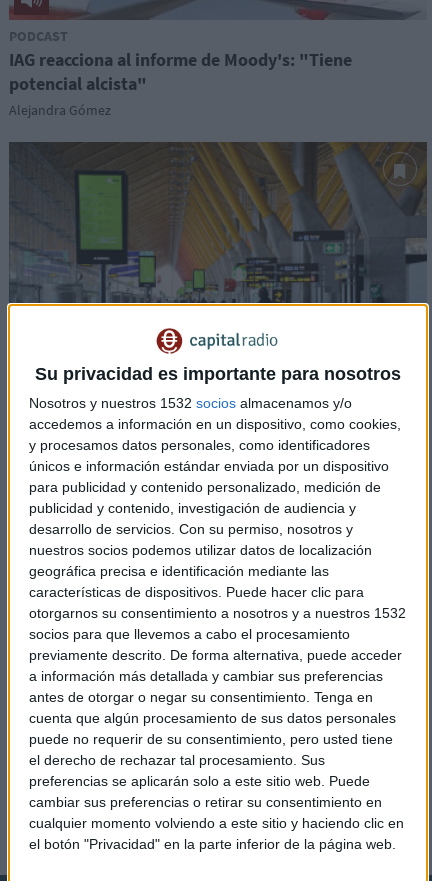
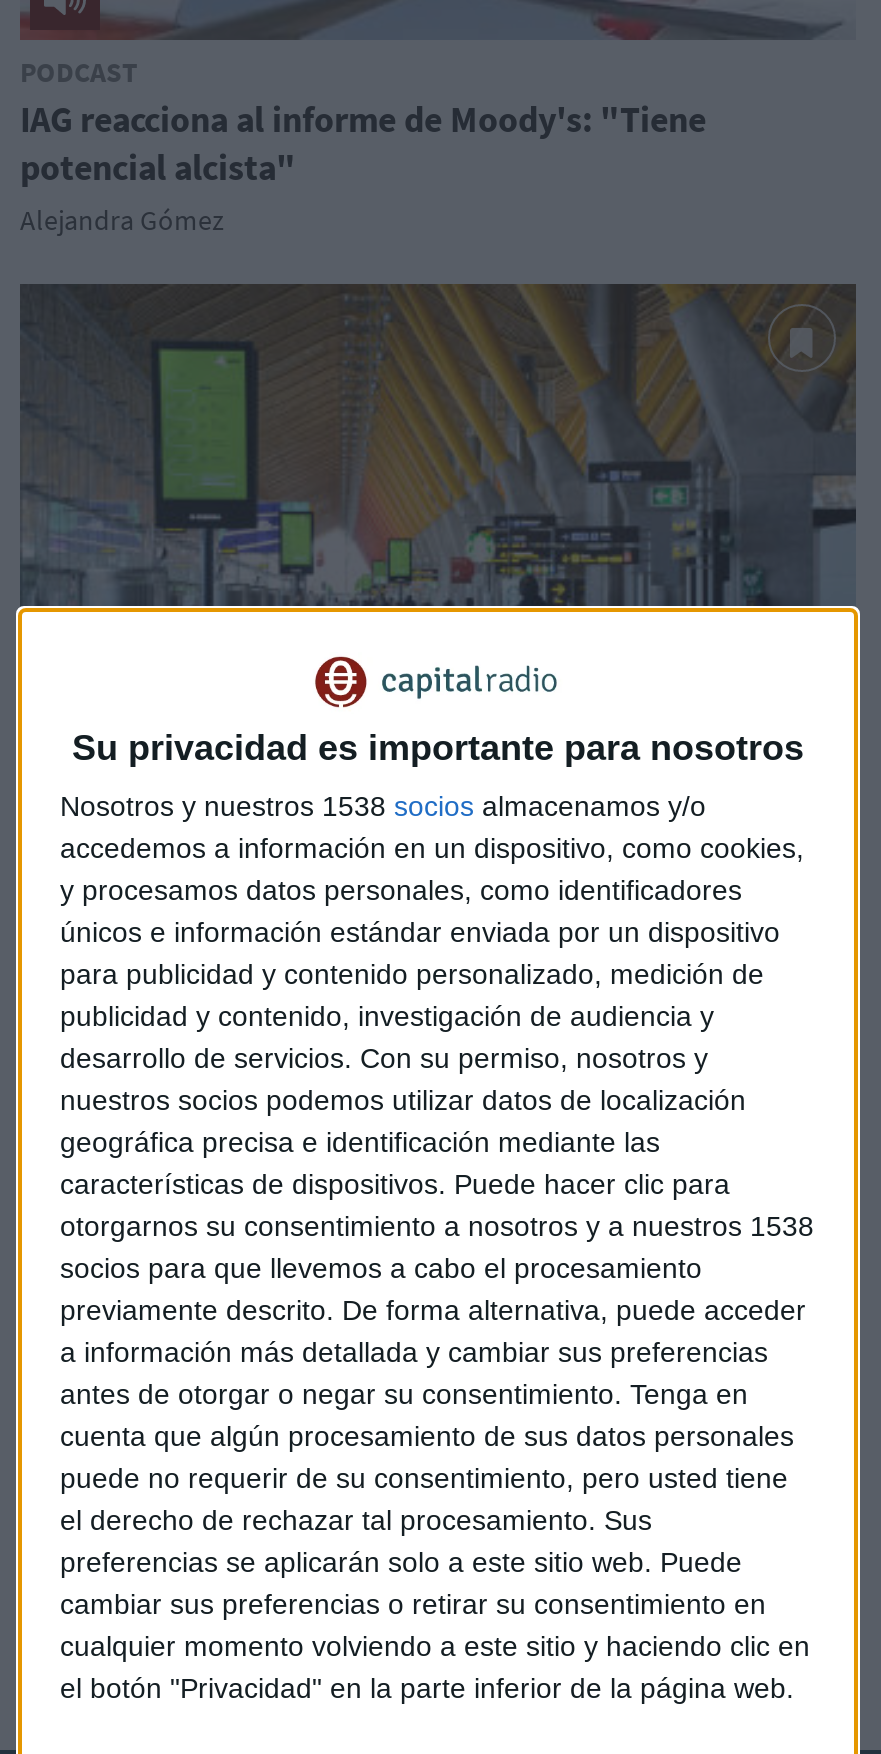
- Nosotros y nuestros 1532 socios almacenamos y/o
+ Nosotros y nuestros 1538 socios almacenamos y/o

- otorgarnos su consentimiento a nosotros y a nuestros 1532
+ otorgarnos su consentimiento a nosotros y a nuestros 1538
